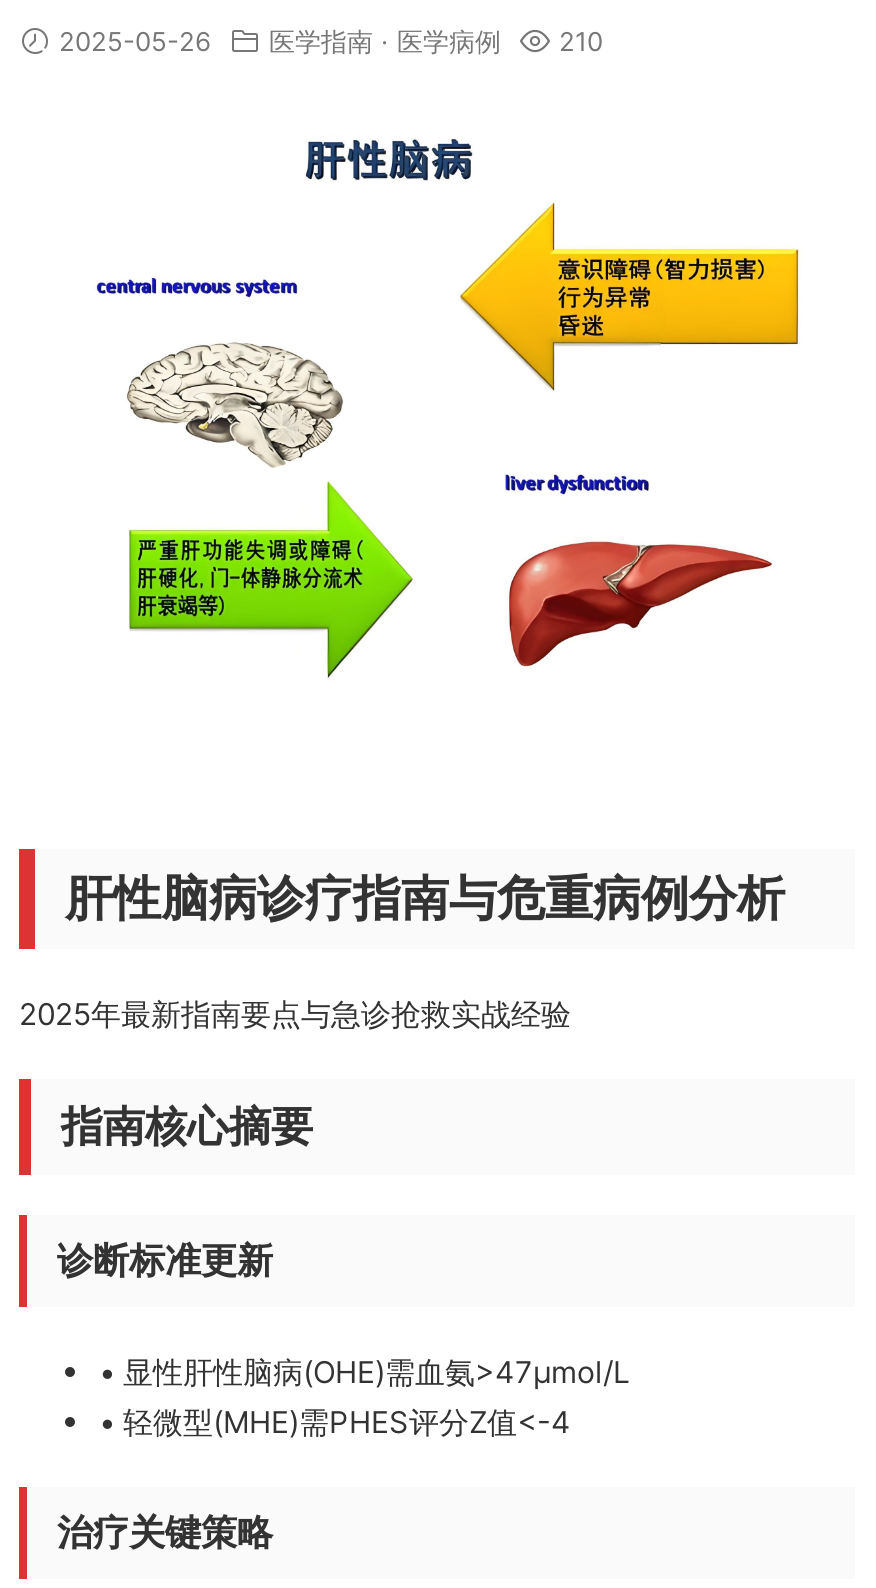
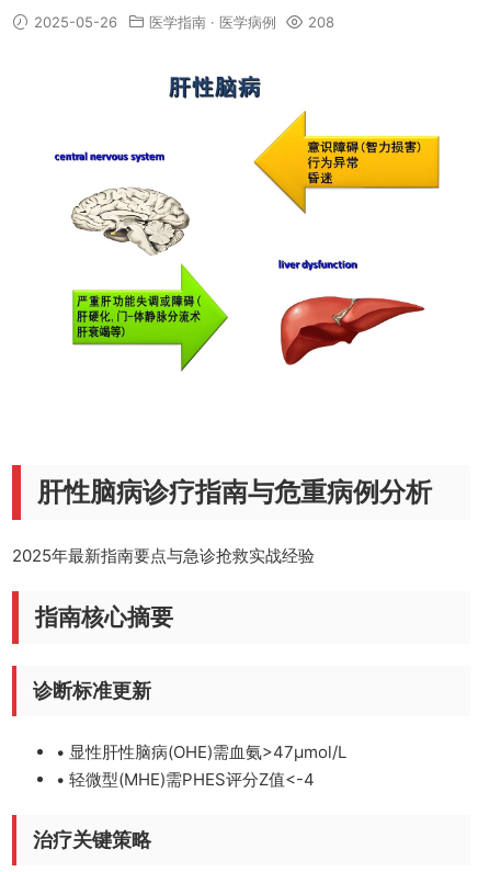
- 2025-05-26 医学指南·医学病例 210
+ 2025-05-26 医学指南·医学病例 208
